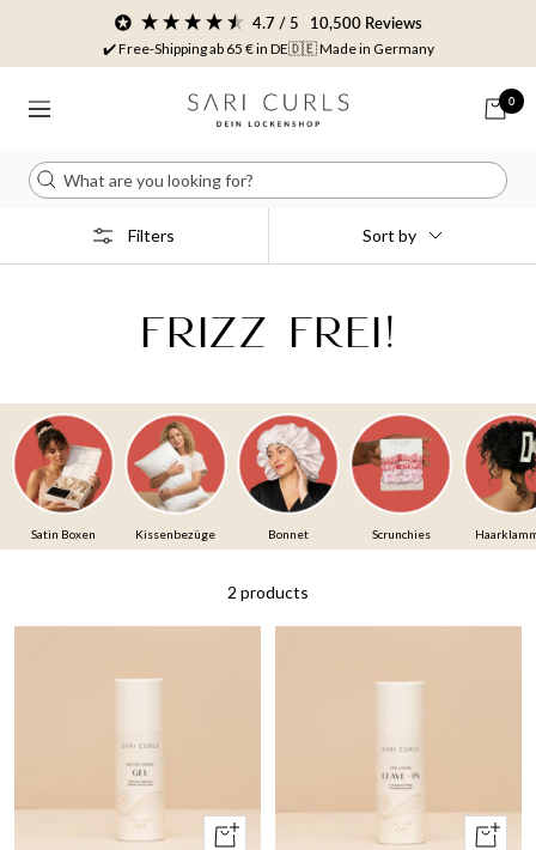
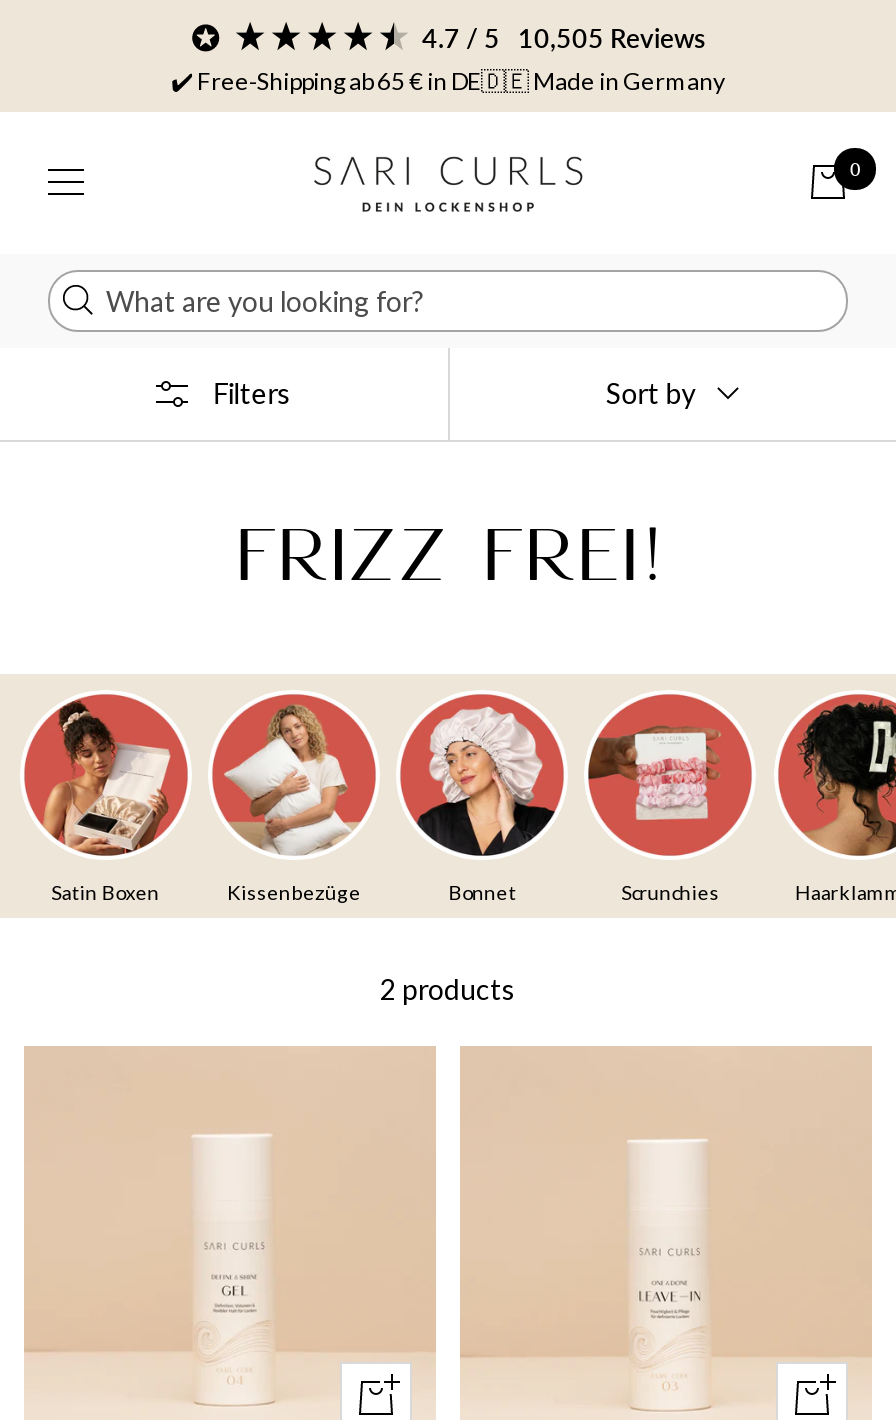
- 4.7 / 5 10,500 Reviews
+ 4.7 / 5 10,505 Reviews
